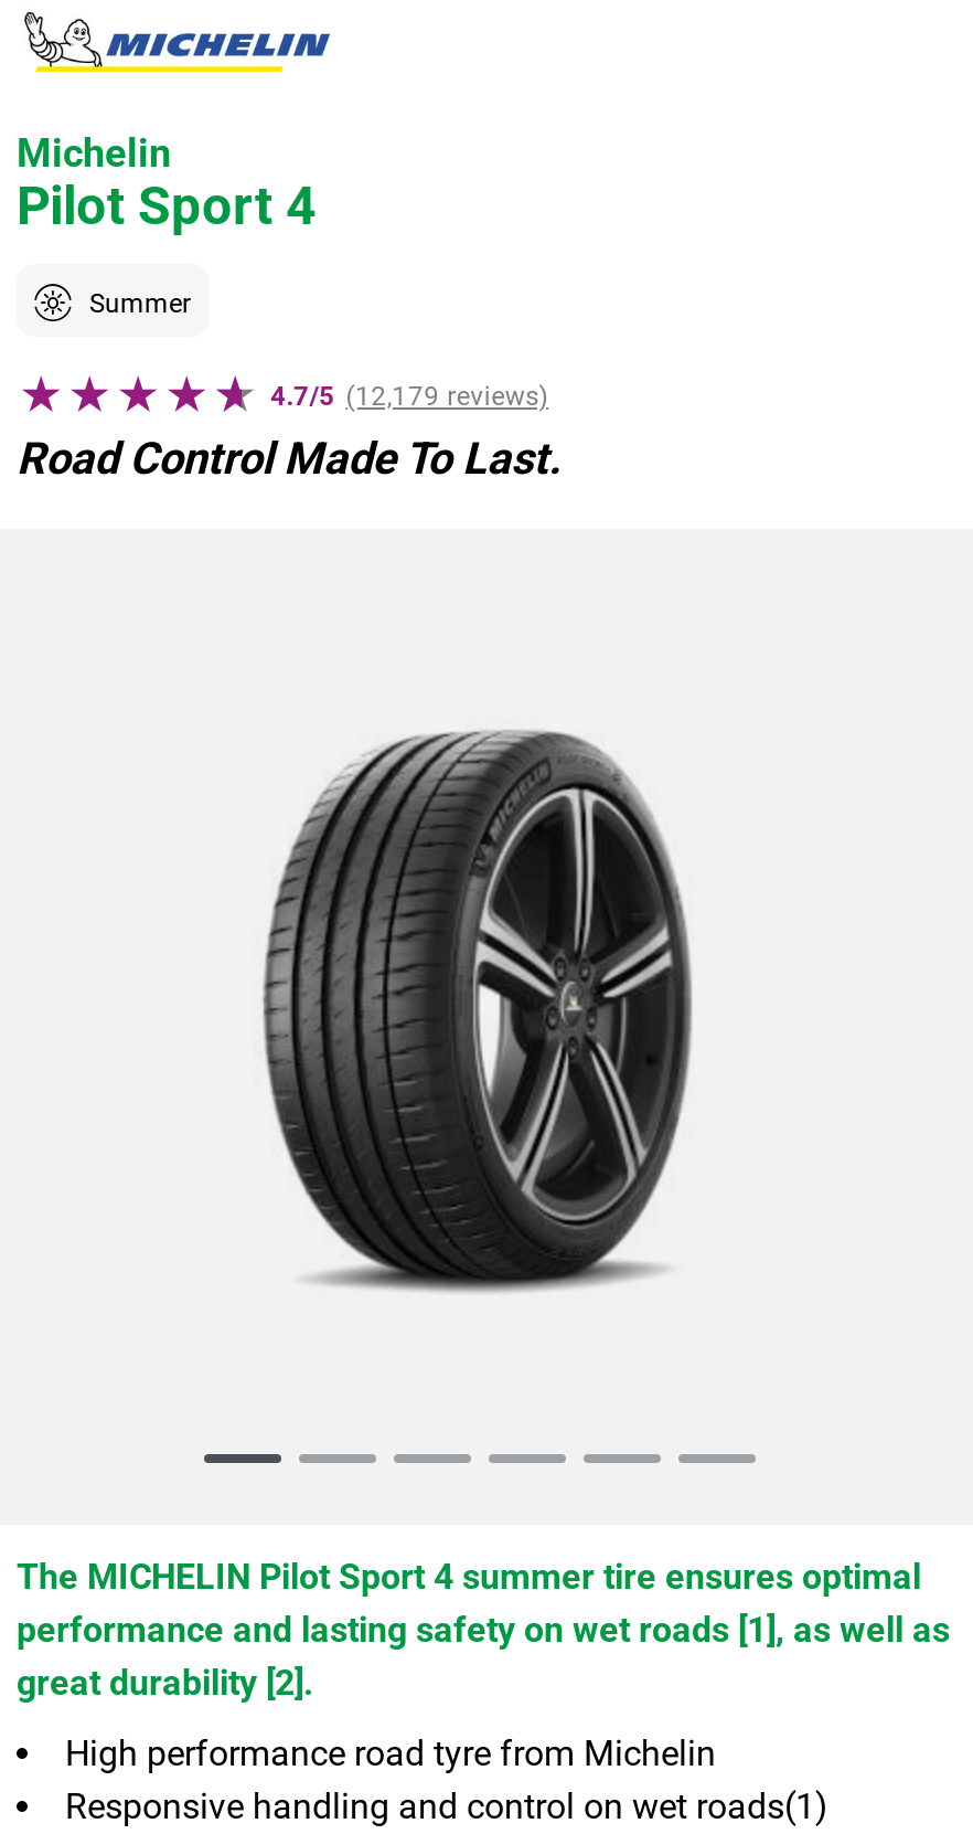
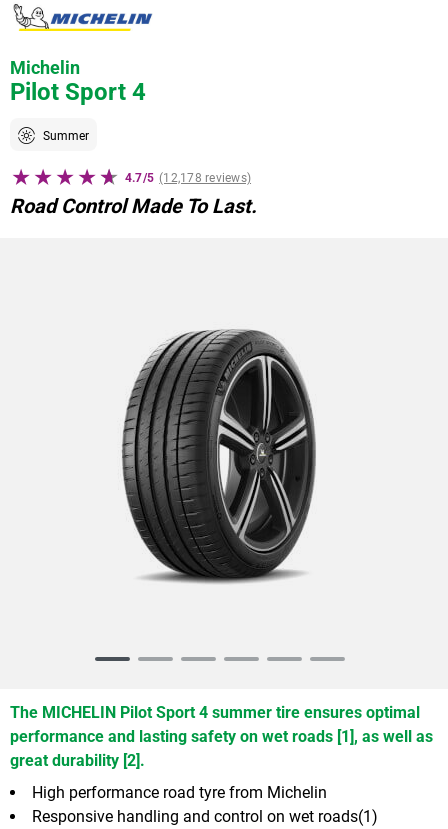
- 4.7/5 (12,179 reviews)
+ 4.7/5 (12,178 reviews)
